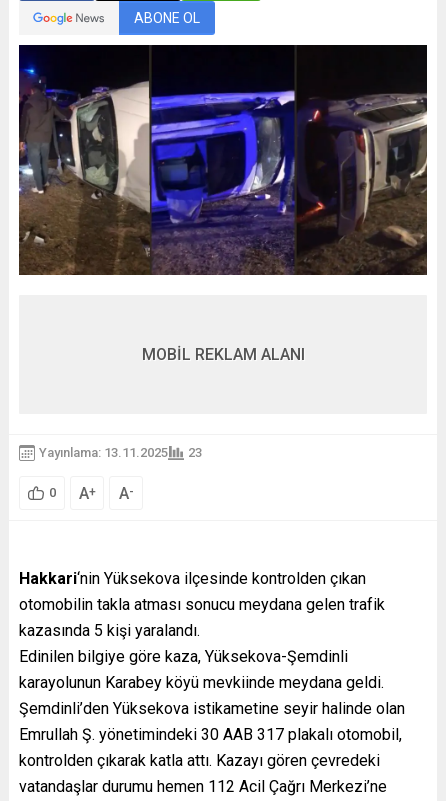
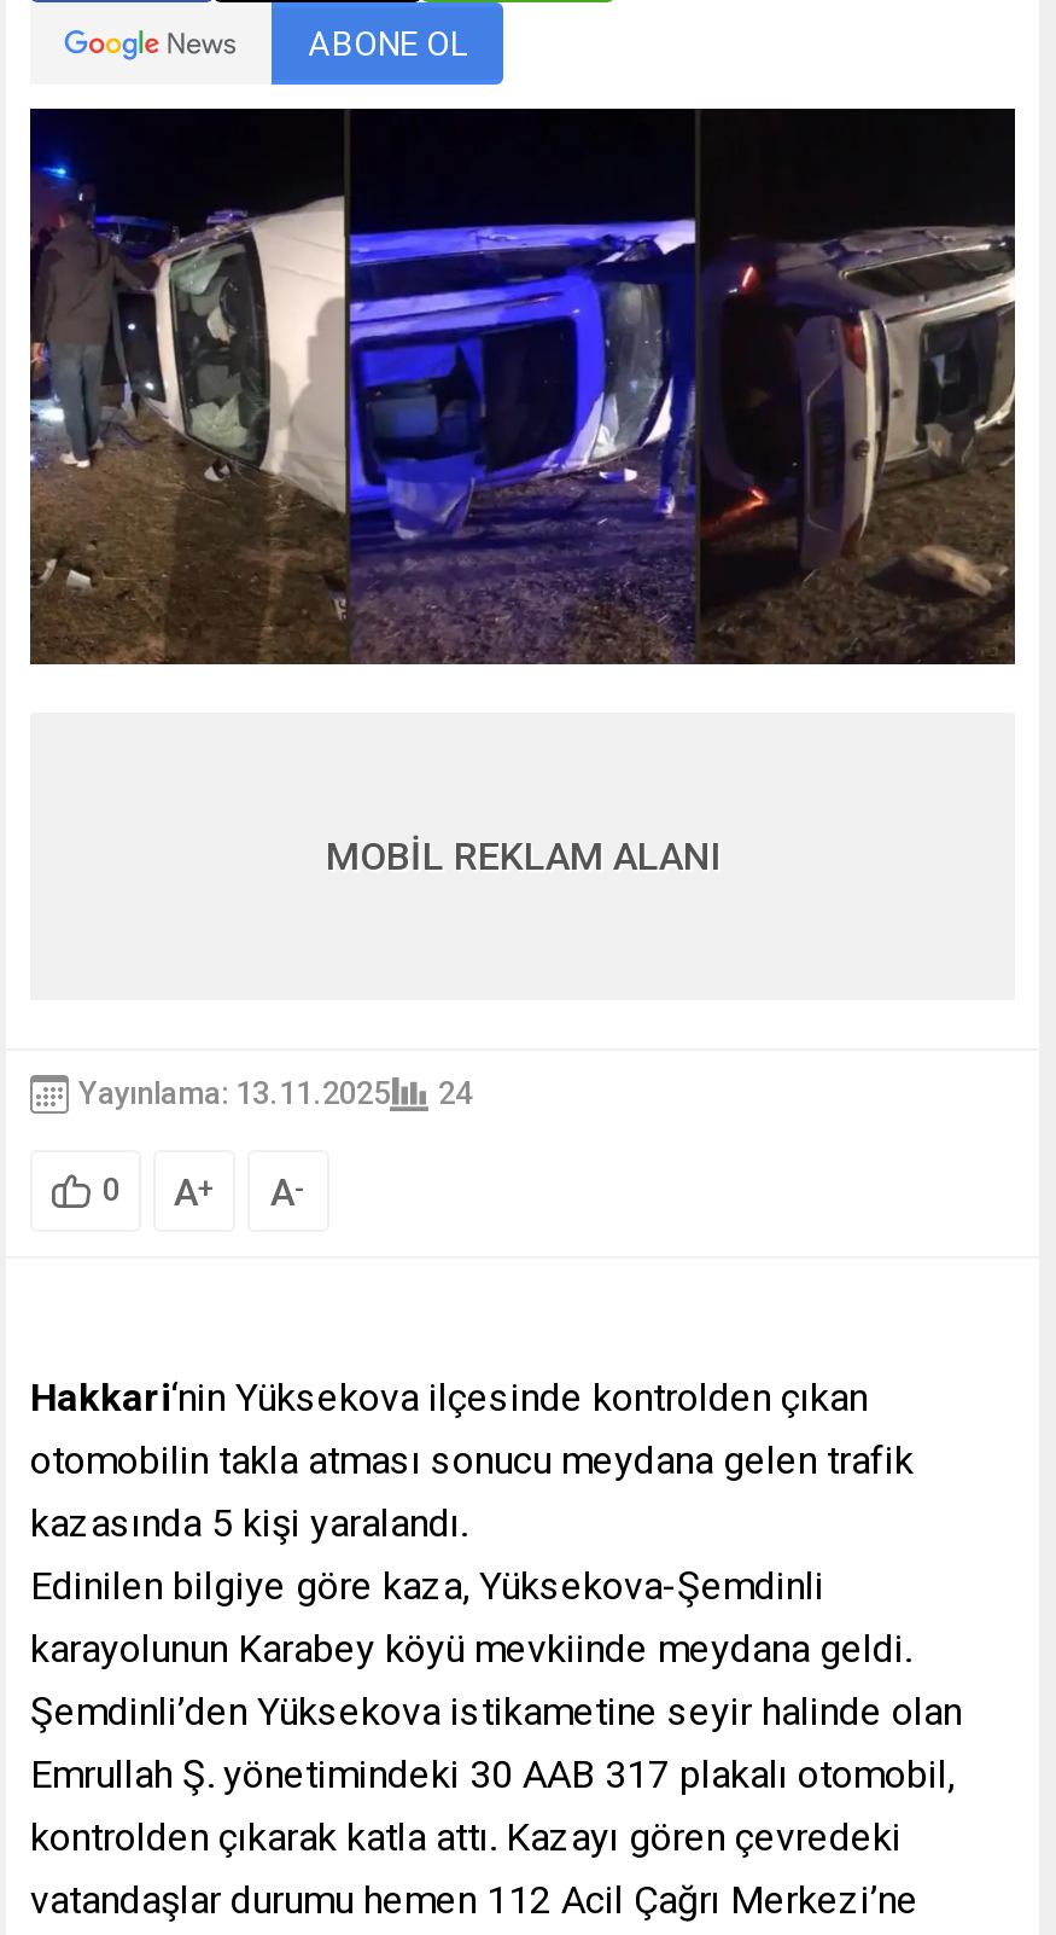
- Yayınlama: 13.11.2025 23
+ Yayınlama: 13.11.2025 24
